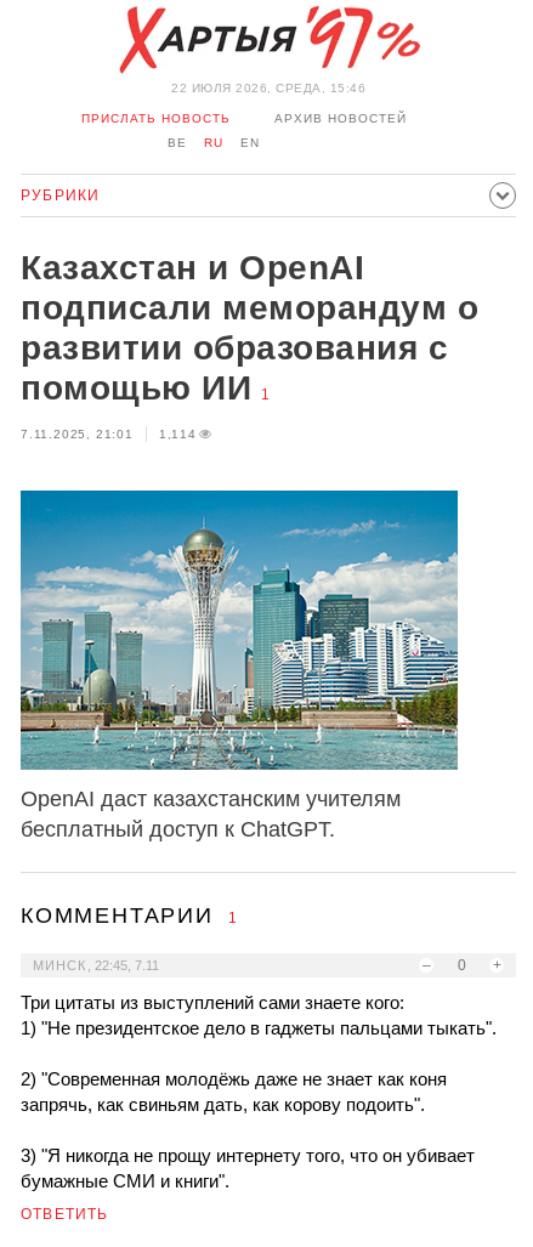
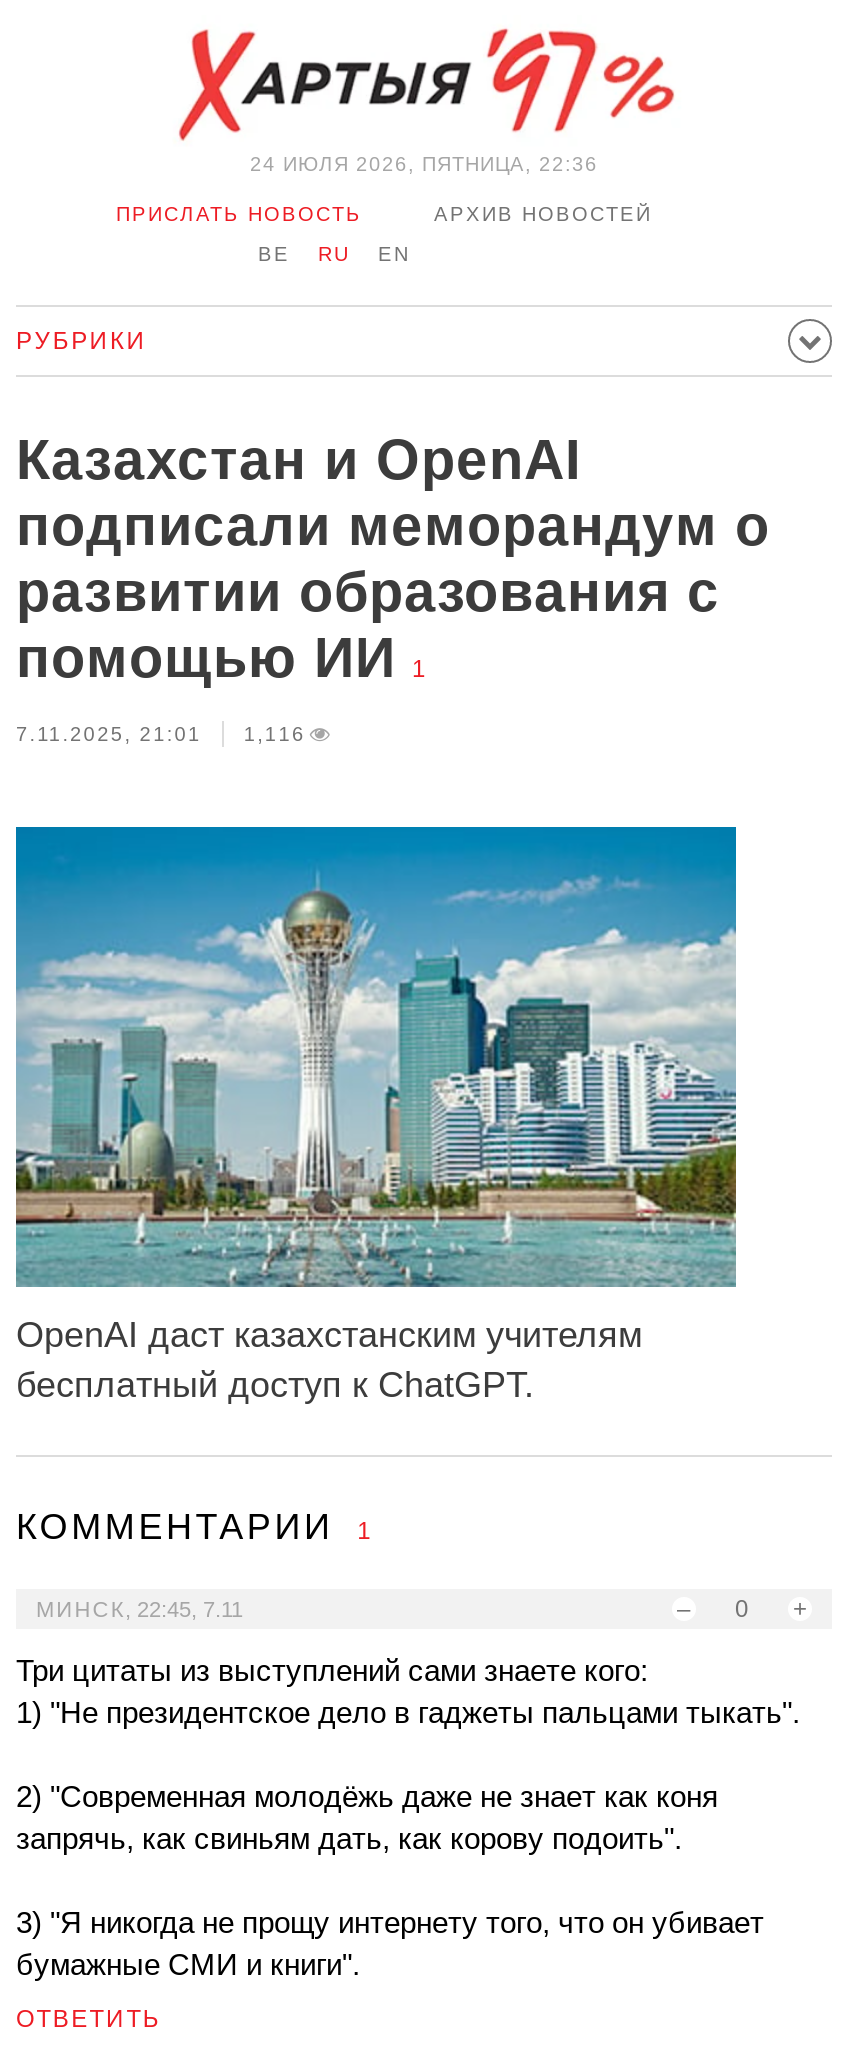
- 22 ИЮЛЯ 2026, СРЕДА, 15:46
+ 24 ИЮЛЯ 2026, ПЯТНИЦА, 22:36

- 7.11.2025, 21:01 1,114
+ 7.11.2025, 21:01 1,116
